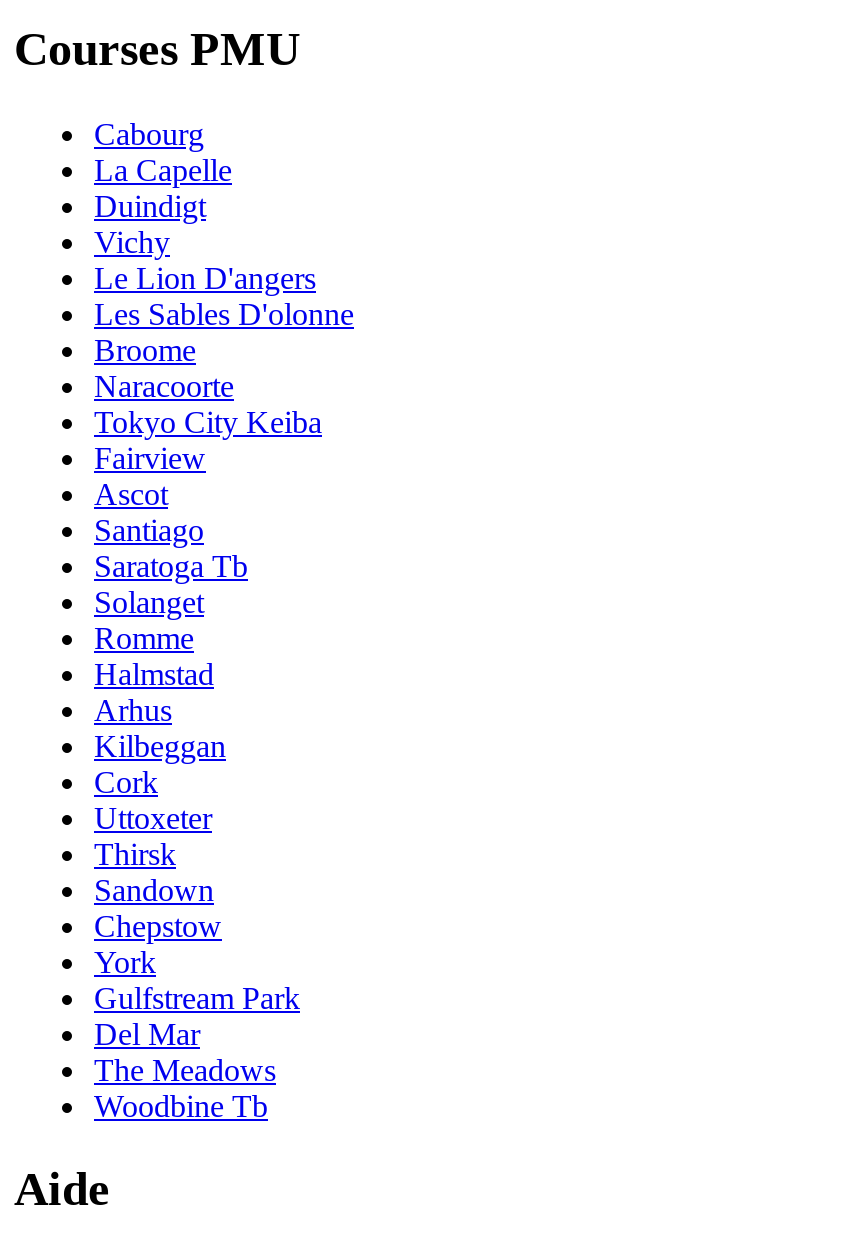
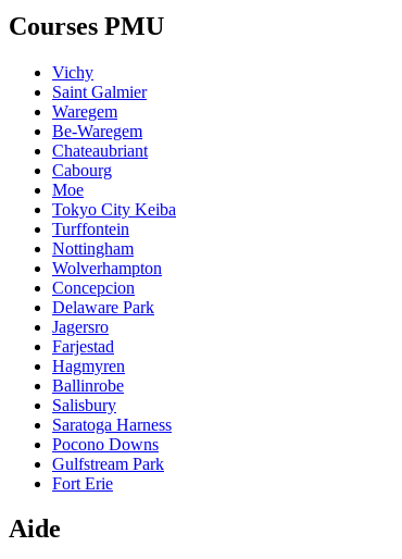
- Cabourg
- La Capelle
- Duindigt

- Le Lion D'angers
- Les Sables D'olonne
- Broome
- Naracoorte
+ Saint Galmier
+ Waregem
+ Be-Waregem
+ Chateaubriant
+ Cabourg
+ Moe

- Fairview
- Ascot
- Santiago
- Saratoga Tb
- Solanget
- Romme
- Halmstad
- Arhus
- Kilbeggan
- Cork
- Uttoxeter
- Thirsk
- Sandown
- Chepstow
- York
+ Turffontein
+ Nottingham
+ Wolverhampton
+ Concepcion
+ Delaware Park
+ Jagersro
+ Farjestad
+ Hagmyren
+ Ballinrobe
+ Salisbury
+ Saratoga Harness
+ Pocono Downs

- Del Mar
- The Meadows
- Woodbine Tb
+ Fort Erie
